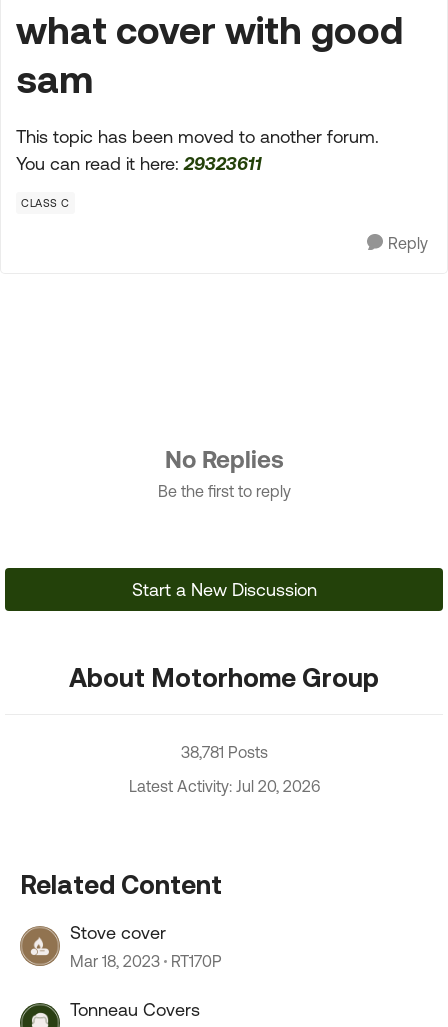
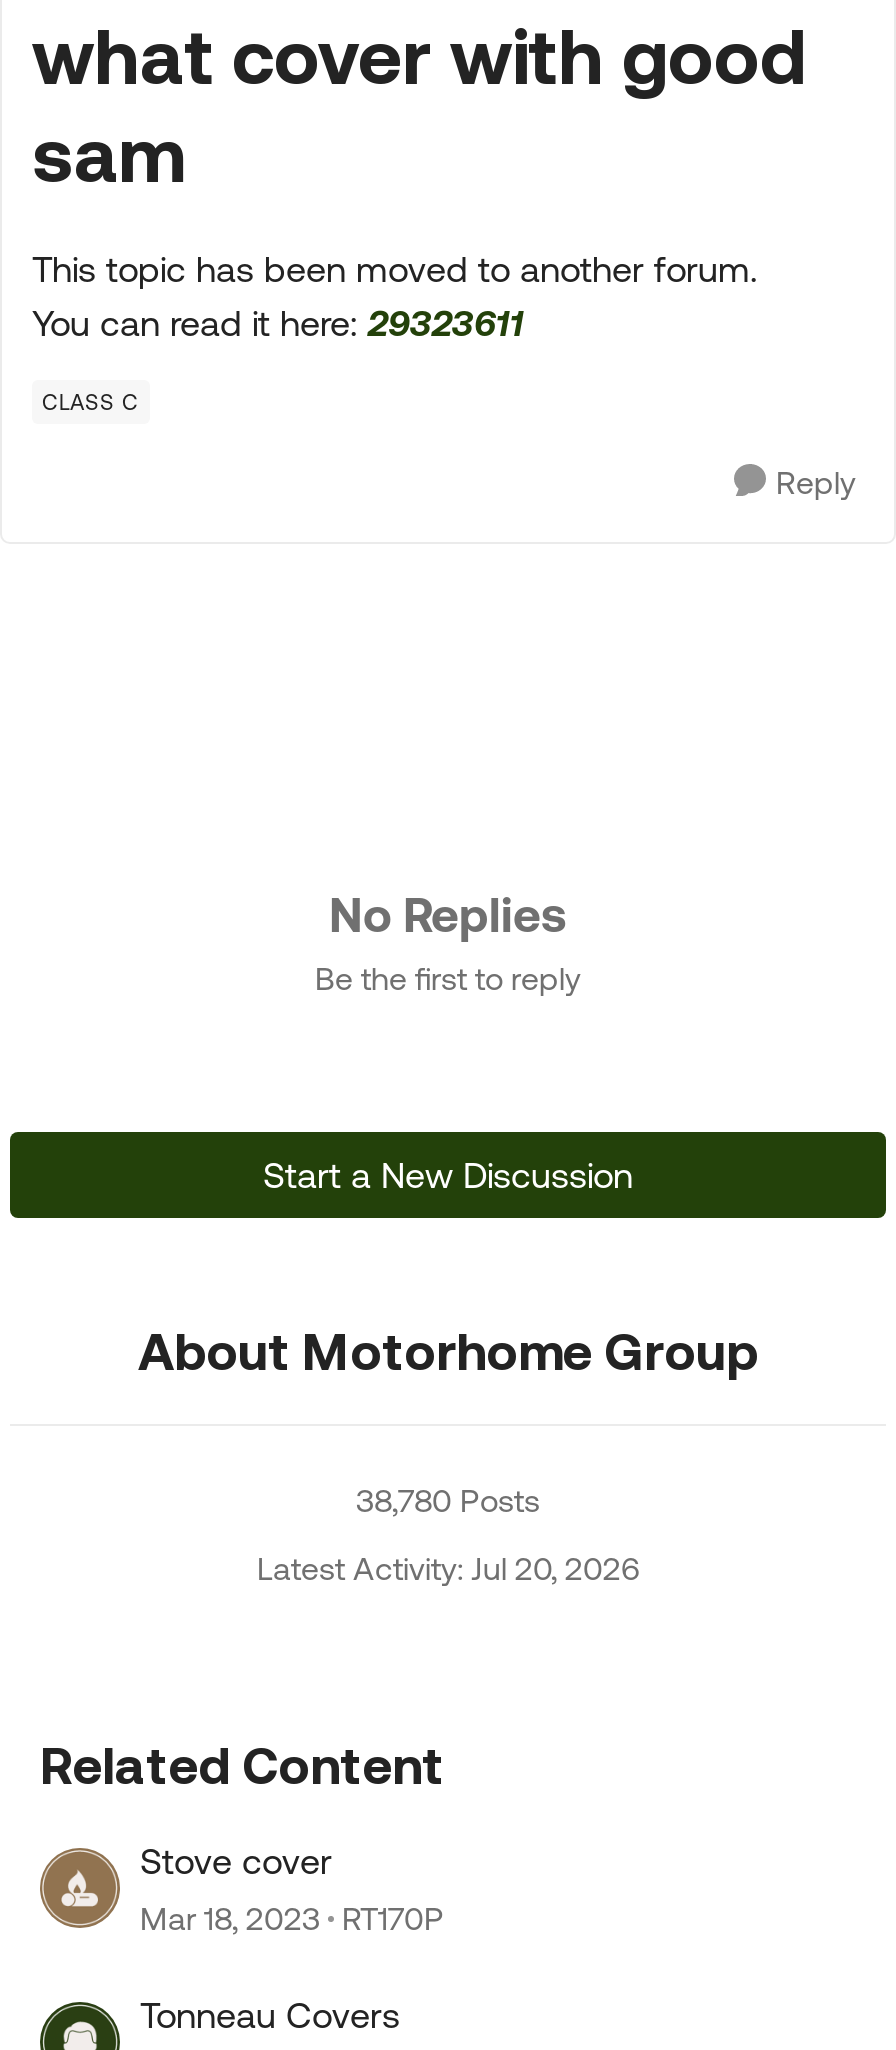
- 38,781 Posts
+ 38,780 Posts
